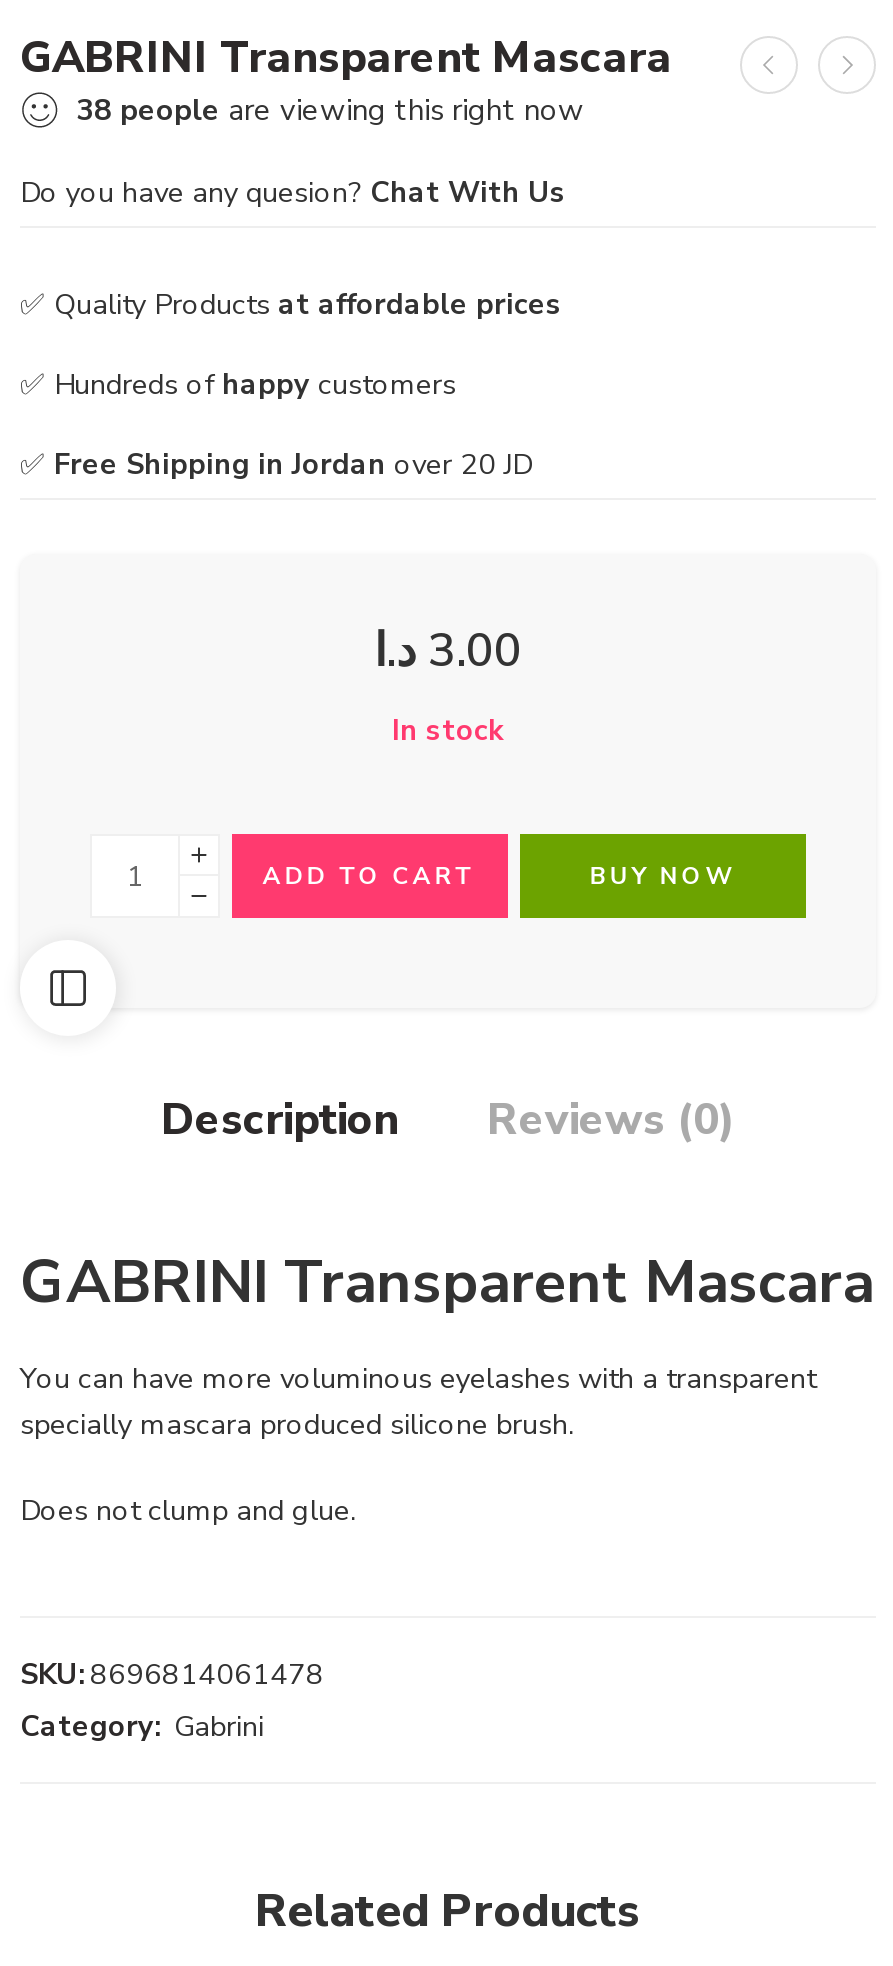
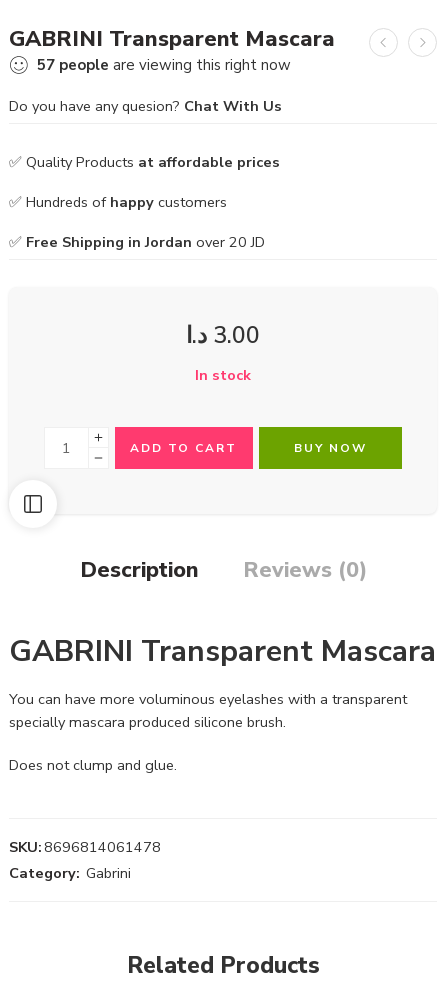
- 38 people are viewing this right now
+ 57 people are viewing this right now
